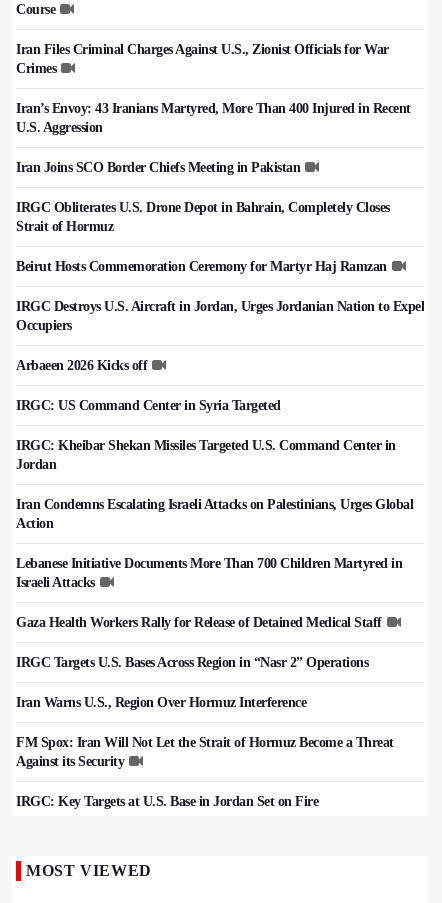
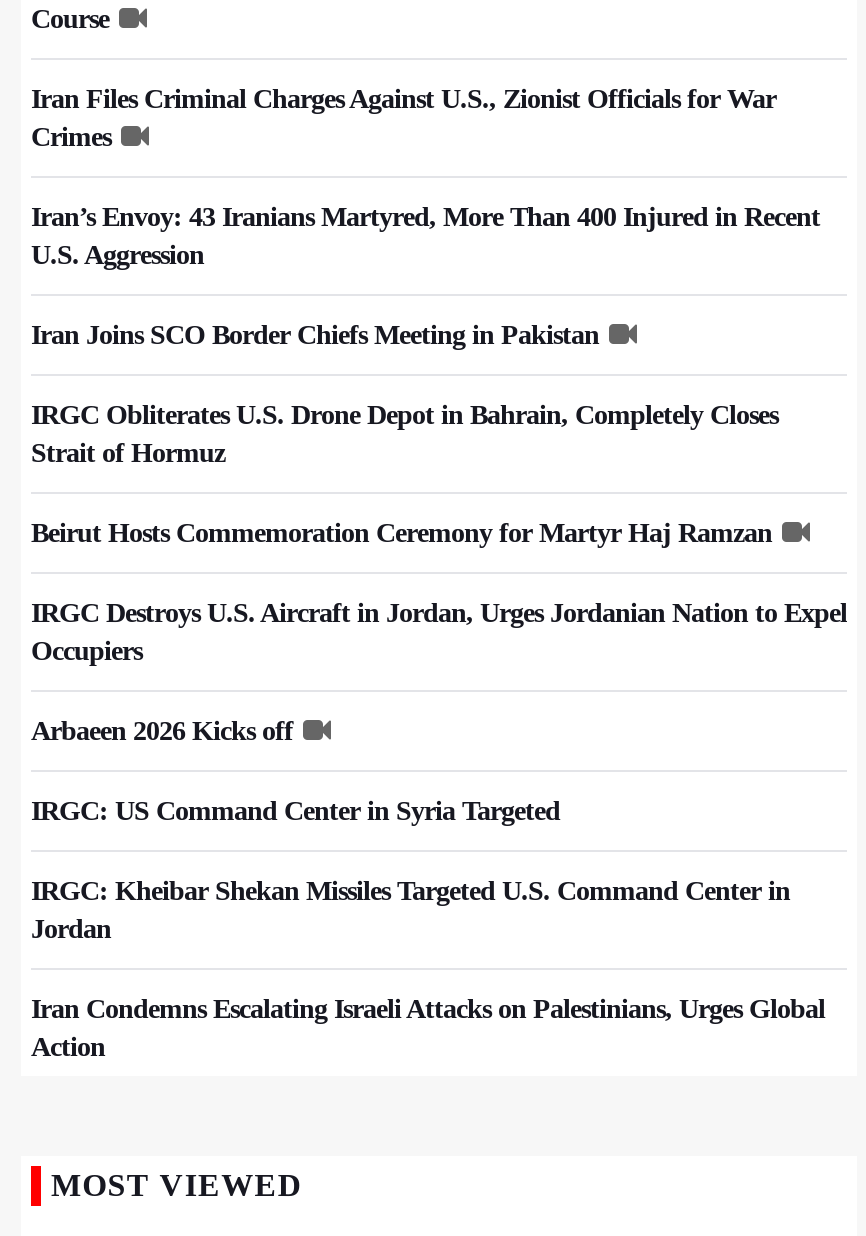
- Lebanese Initiative Documents More Than 700 Children Martyred in
- Israeli Attacks
- Gaza Health Workers Rally for Release of Detained Medical Staff
- IRGC Targets U.S. Bases Across Region in “Nasr 2” Operations
- Iran Warns U.S., Region Over Hormuz Interference
- FM Spox: Iran Will Not Let the Strait of Hormuz Become a Threat
- Against its Security
- IRGC: Key Targets at U.S. Base in Jordan Set on Fire
